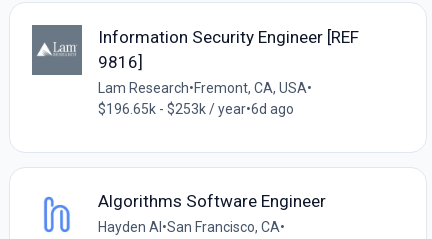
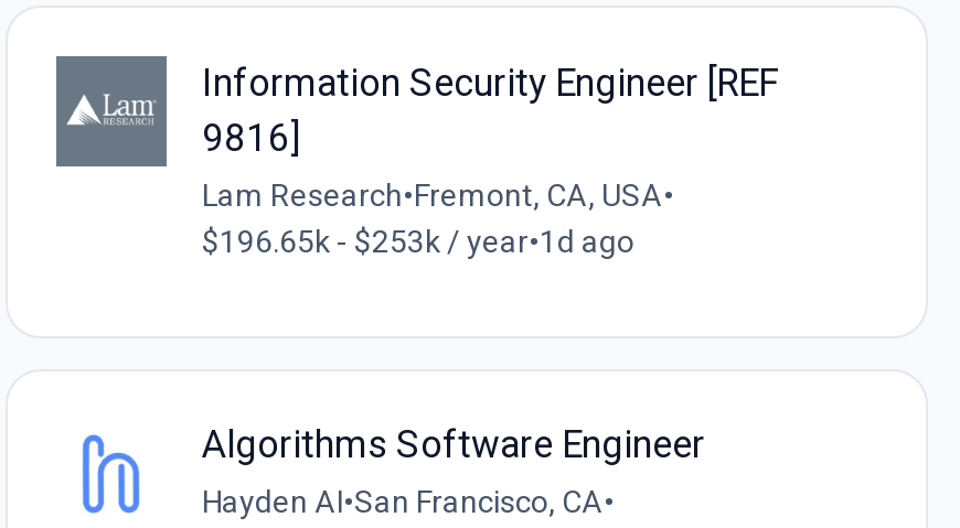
- $196.65k - $253k / year•6d ago
+ $196.65k - $253k / year•1d ago
